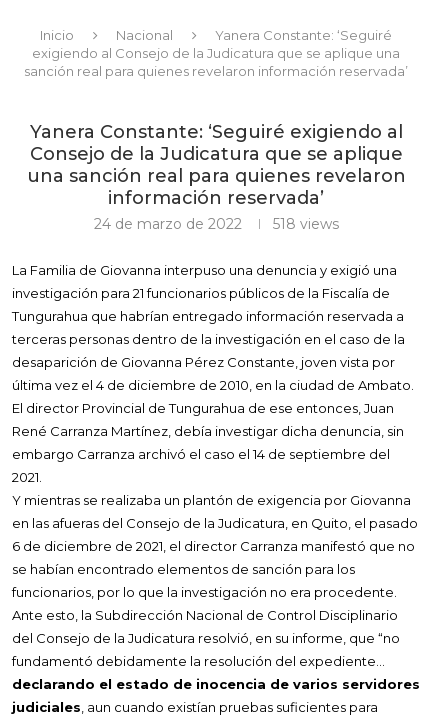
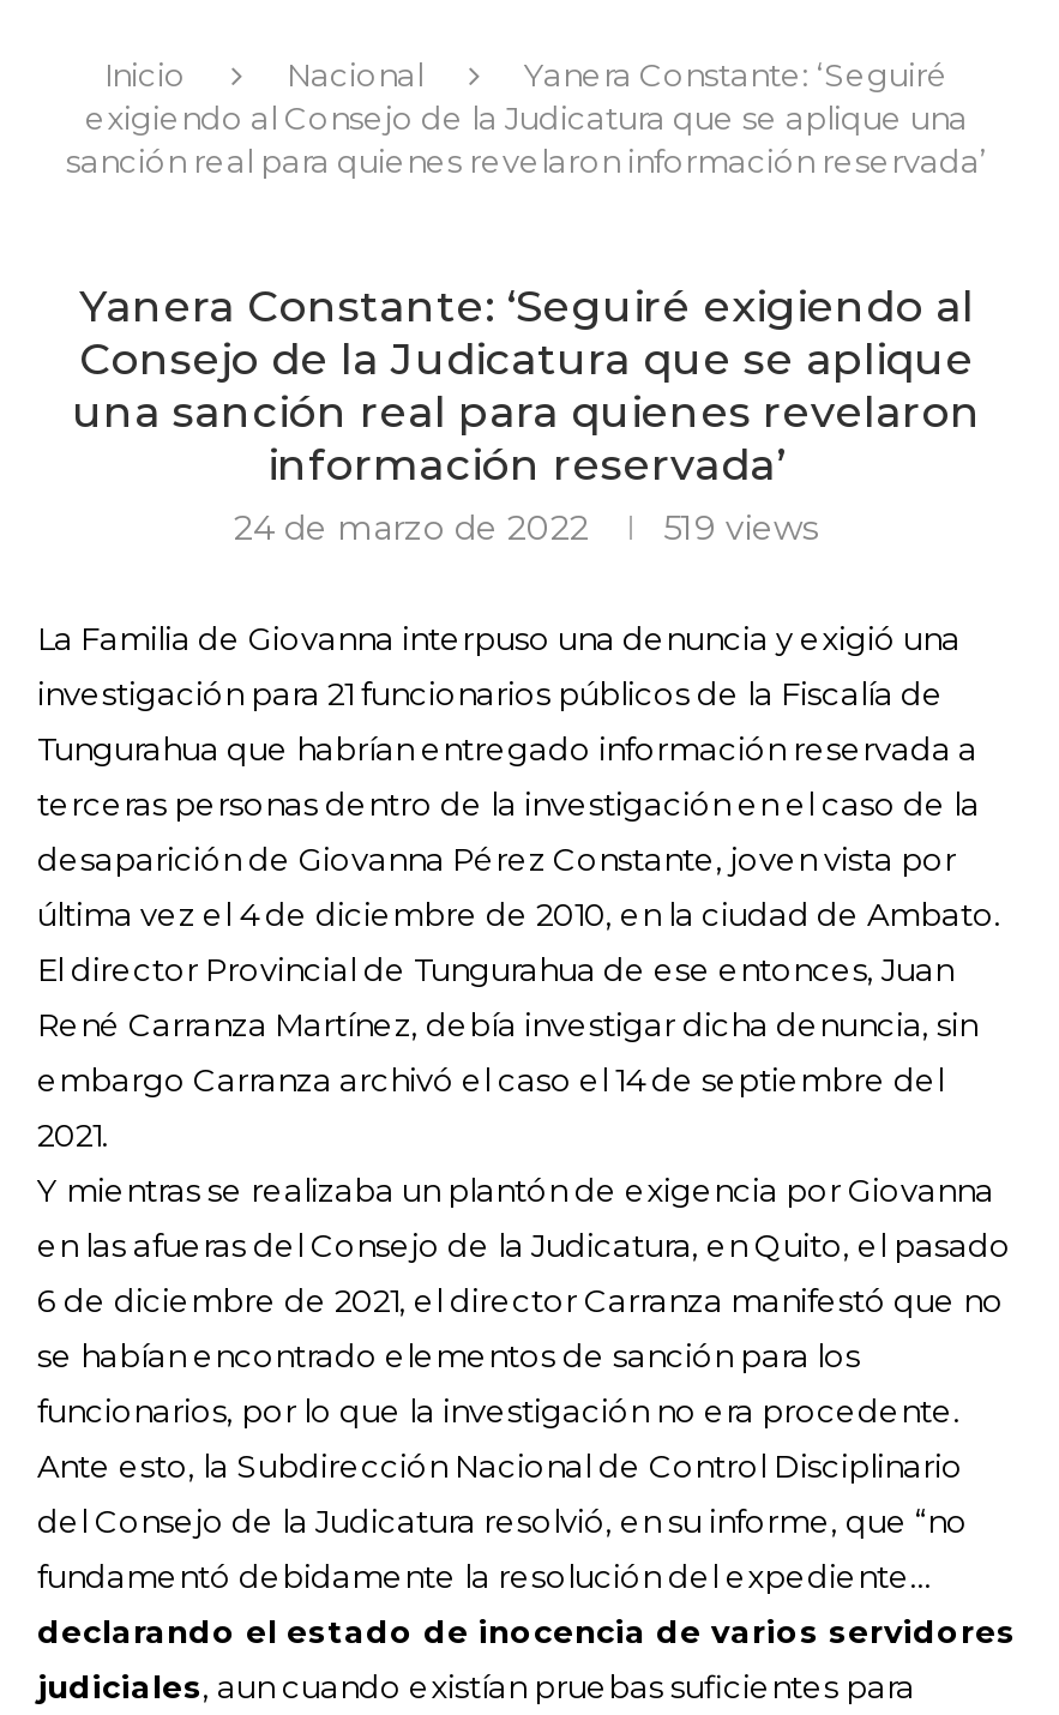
- 24 de marzo de 2022 518 views
+ 24 de marzo de 2022 519 views
